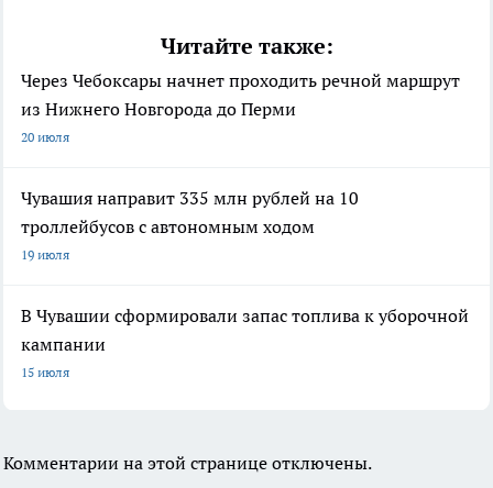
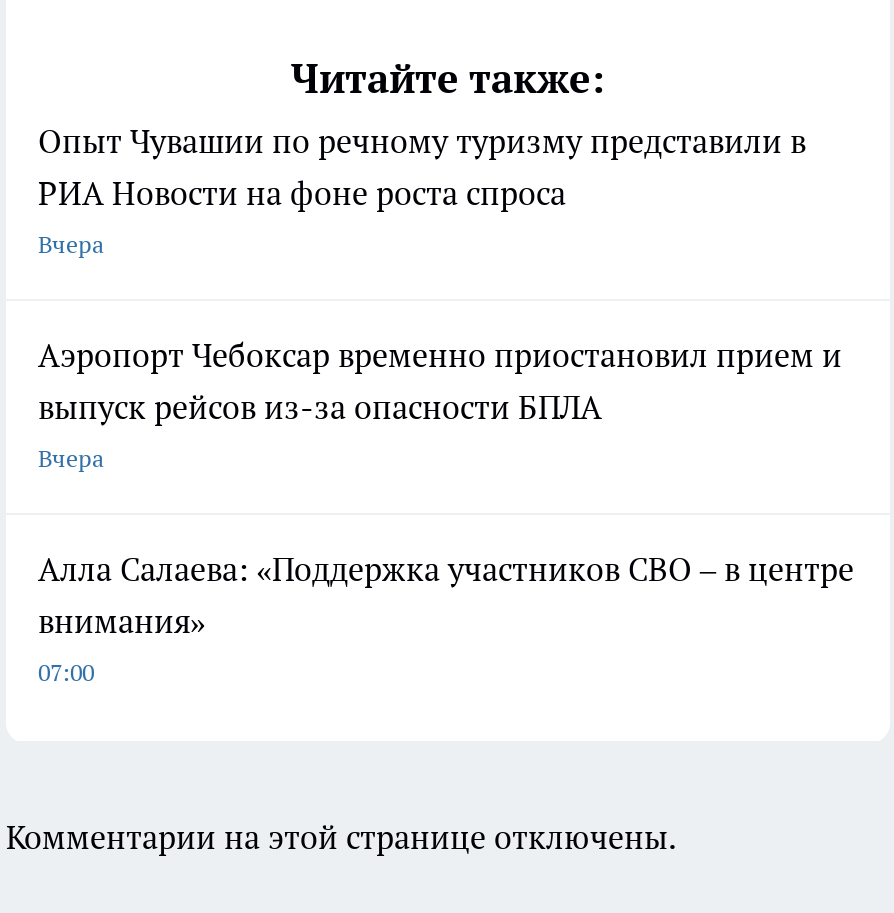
- Через Чебоксары начнет проходить речной маршрут
- из Нижнего Новгорода до Перми
- 20 июля
+ Опыт Чувашии по речному туризму представили в
+ РИА Новости на фоне роста спроса
+ Вчера

- Чувашия направит 335 млн рублей на 10
- троллейбусов с автономным ходом
- 19 июля
+ Аэропорт Чебоксар временно приостановил прием и
+ выпуск рейсов из-за опасности БПЛА
+ Вчера

- В Чувашии сформировали запас топлива к уборочной
- кампании
- 15 июля
+ Алла Салаева: «Поддержка участников СВО – в центре
+ внимания»
+ 07:00
